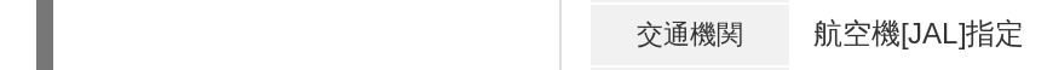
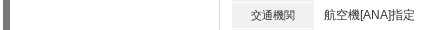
- 航空機[JAL]指定
+ 航空機[ANA]指定
